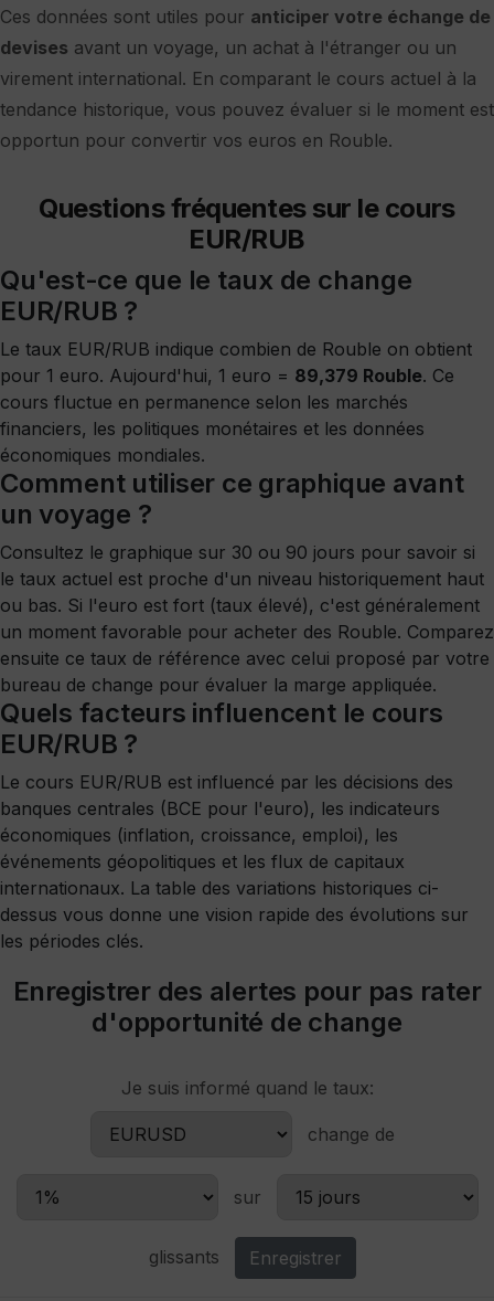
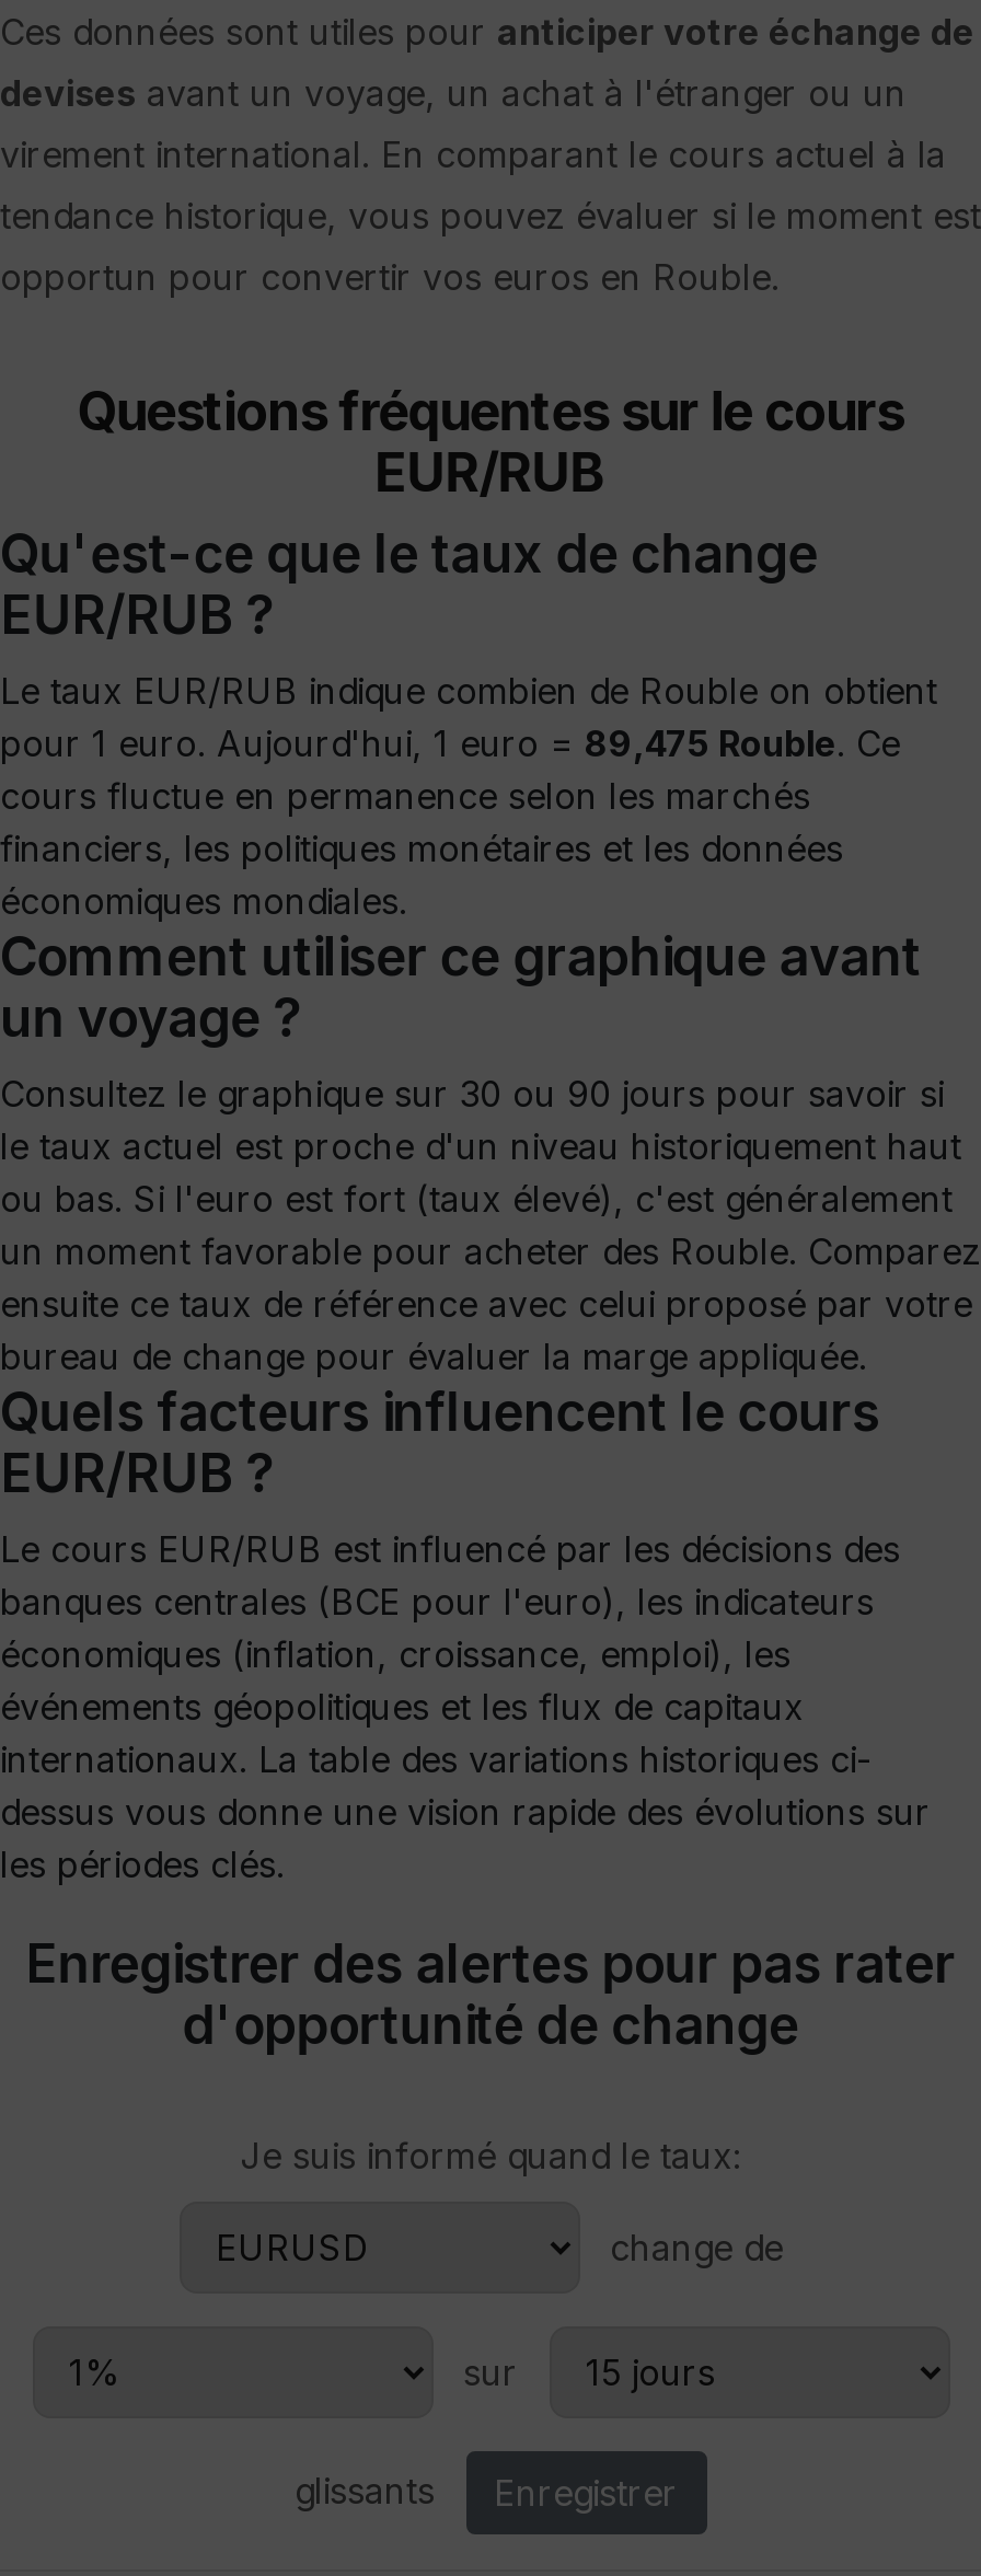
- pour 1 euro. Aujourd'hui, 1 euro = 89,379 Rouble. Ce
+ pour 1 euro. Aujourd'hui, 1 euro = 89,475 Rouble. Ce
